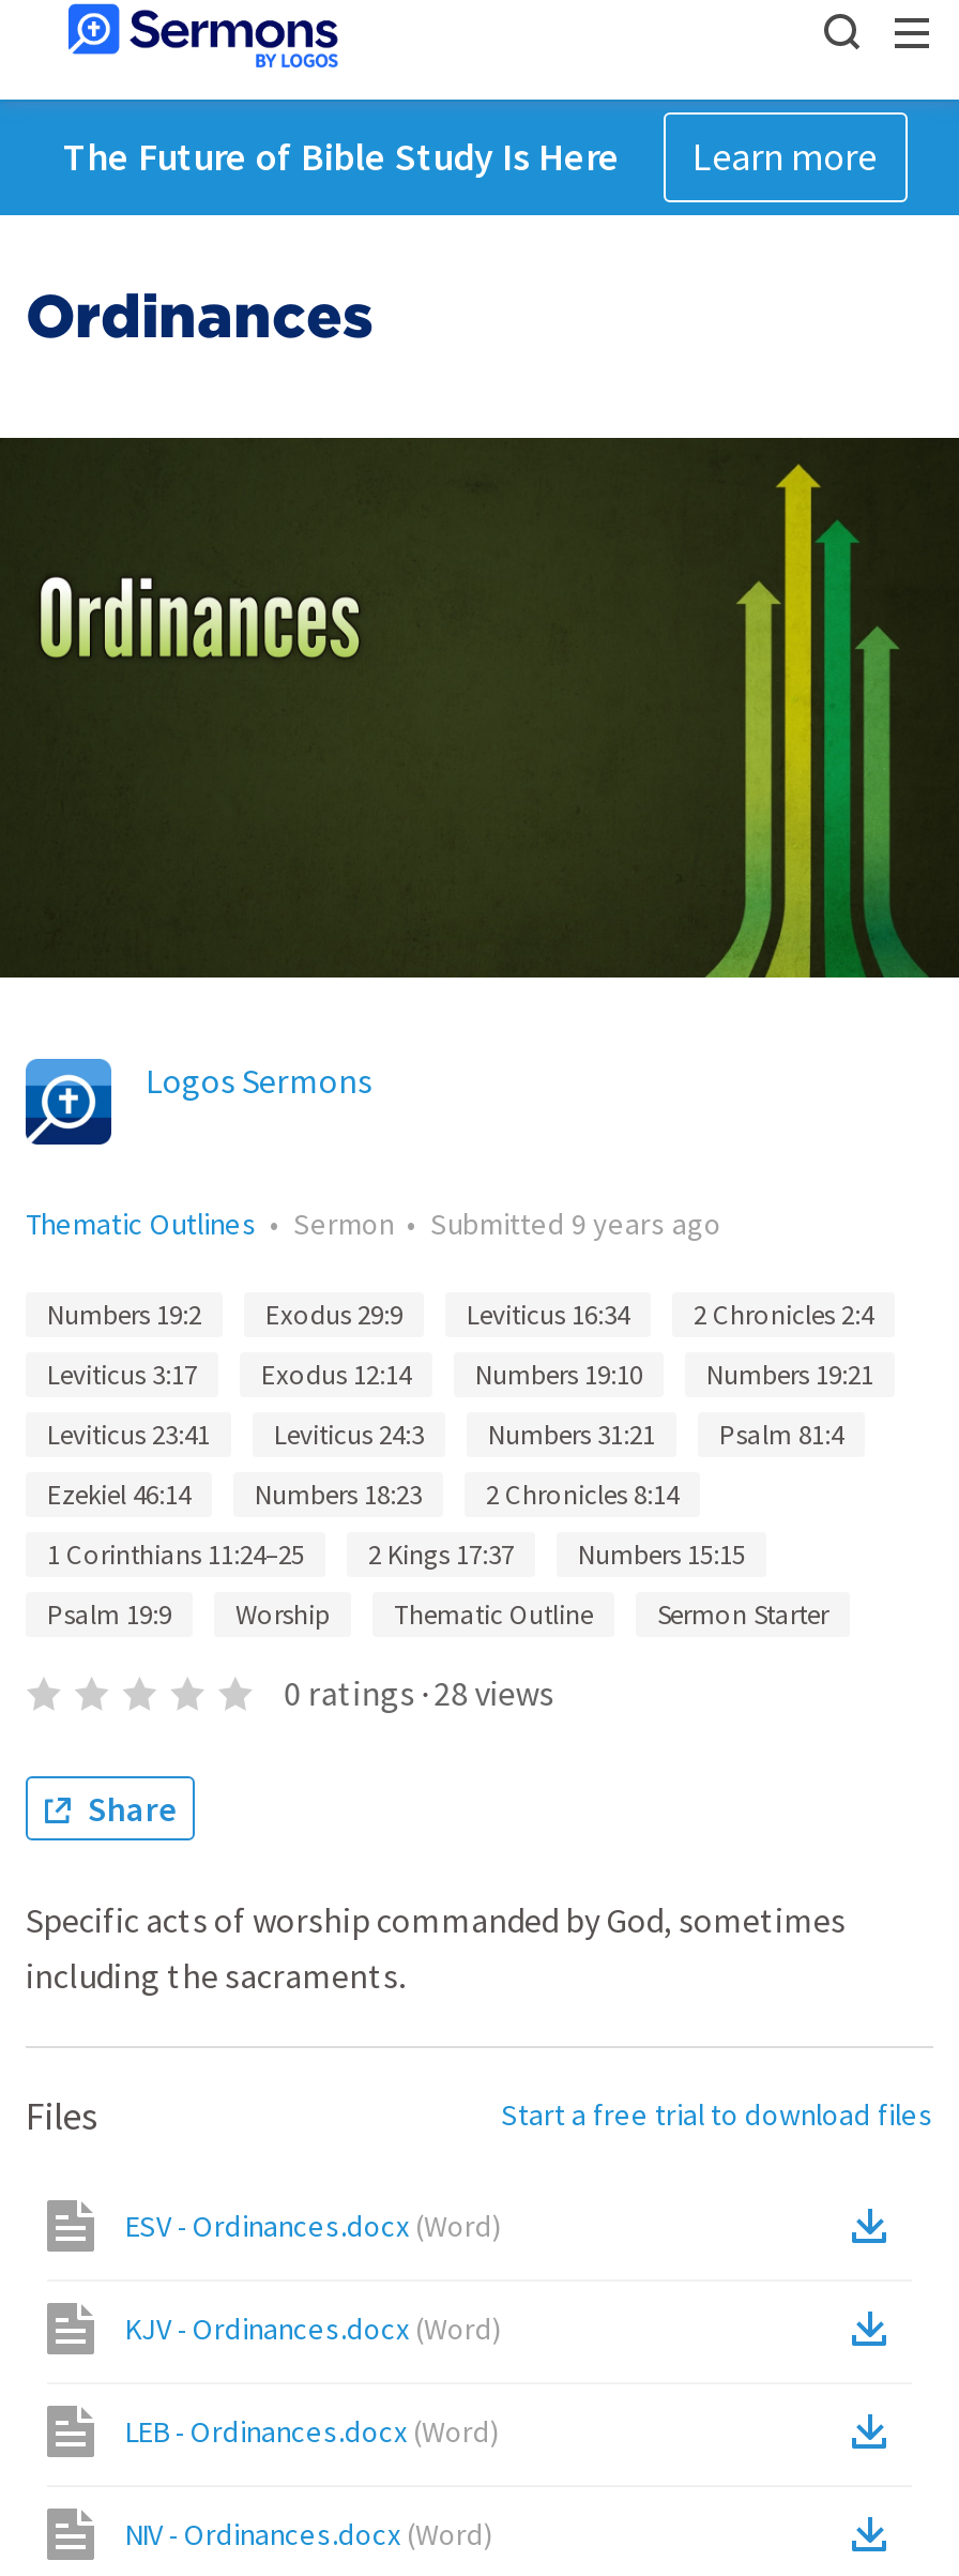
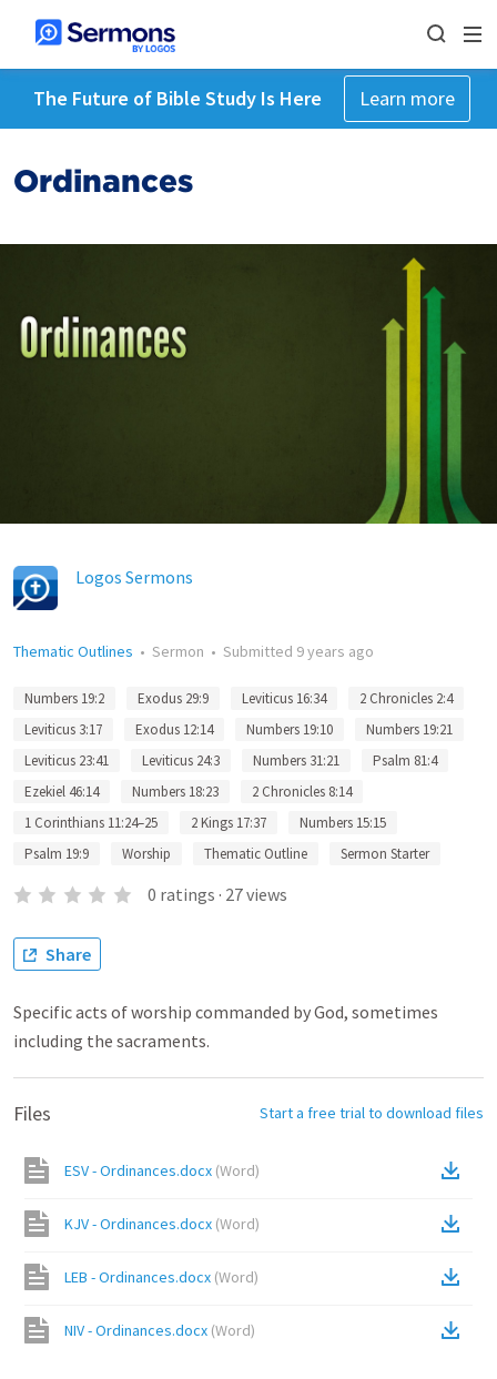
- 0 ratings · 28 views
+ 0 ratings · 27 views
